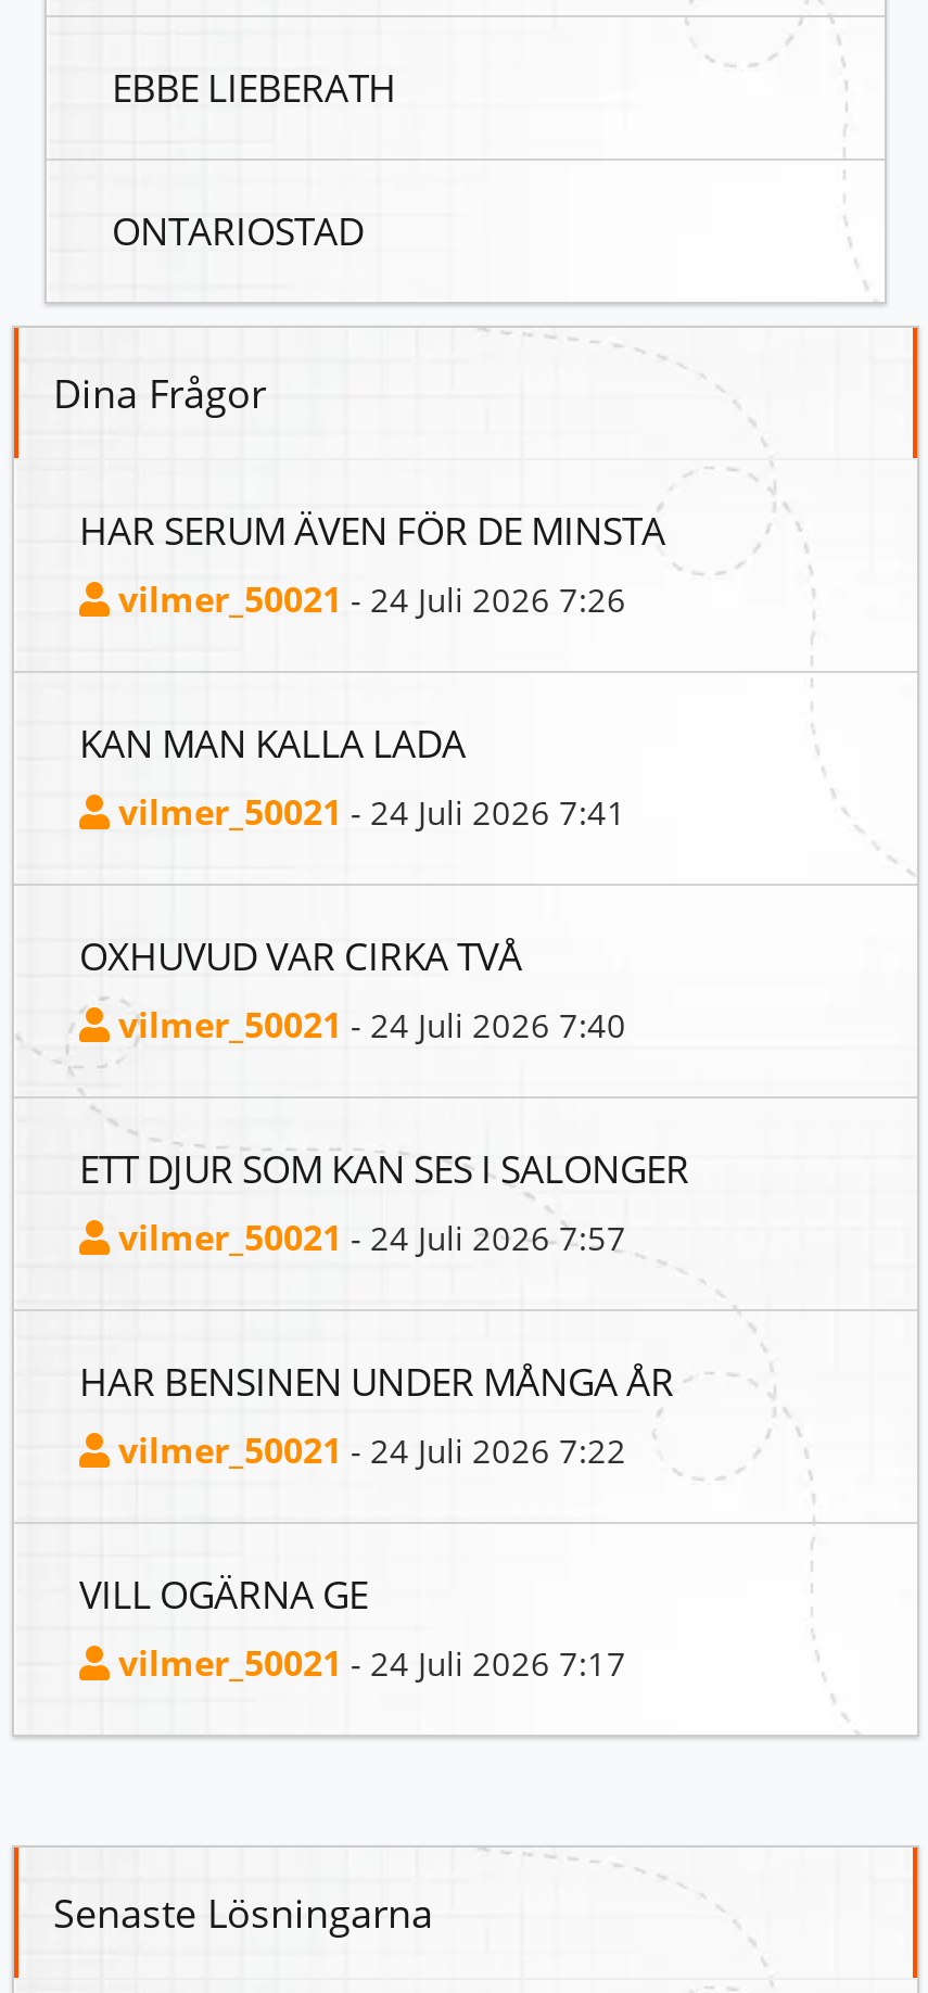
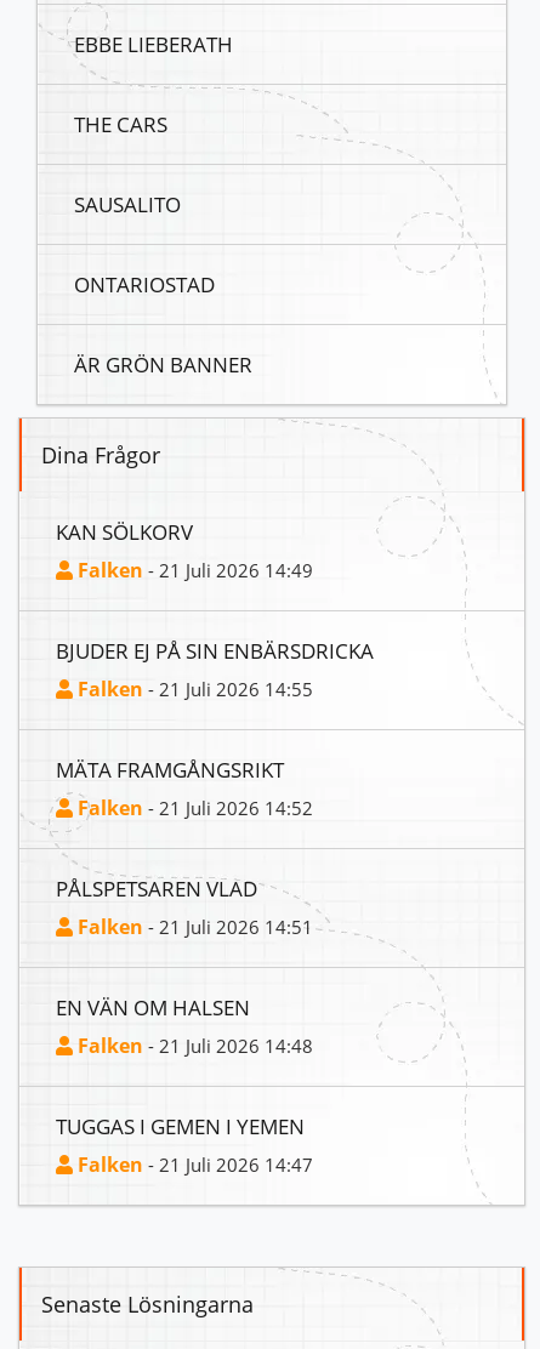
+ THE CARS
+ SAUSALITO

+ ÄR GRÖN BANNER

- HAR SERUM ÄVEN FÖR DE MINSTA
- vilmer_50021 - 24 Juli 2026 7:26
+ KAN SÖLKORV
+ Falken - 21 Juli 2026 14:49

- KAN MAN KALLA LADA
- vilmer_50021 - 24 Juli 2026 7:41
+ BJUDER EJ PÅ SIN ENBÄRSDRICKA
+ Falken - 21 Juli 2026 14:55

- OXHUVUD VAR CIRKA TVÅ
- vilmer_50021 - 24 Juli 2026 7:40
+ MÄTA FRAMGÅNGSRIKT
+ Falken - 21 Juli 2026 14:52

- ETT DJUR SOM KAN SES I SALONGER
- vilmer_50021 - 24 Juli 2026 7:57
+ PÅLSPETSAREN VLAD
+ Falken - 21 Juli 2026 14:51

- HAR BENSINEN UNDER MÅNGA ÅR
- vilmer_50021 - 24 Juli 2026 7:22
+ EN VÄN OM HALSEN
+ Falken - 21 Juli 2026 14:48

- VILL OGÄRNA GE
- vilmer_50021 - 24 Juli 2026 7:17
+ TUGGAS I GEMEN I YEMEN
+ Falken - 21 Juli 2026 14:47
